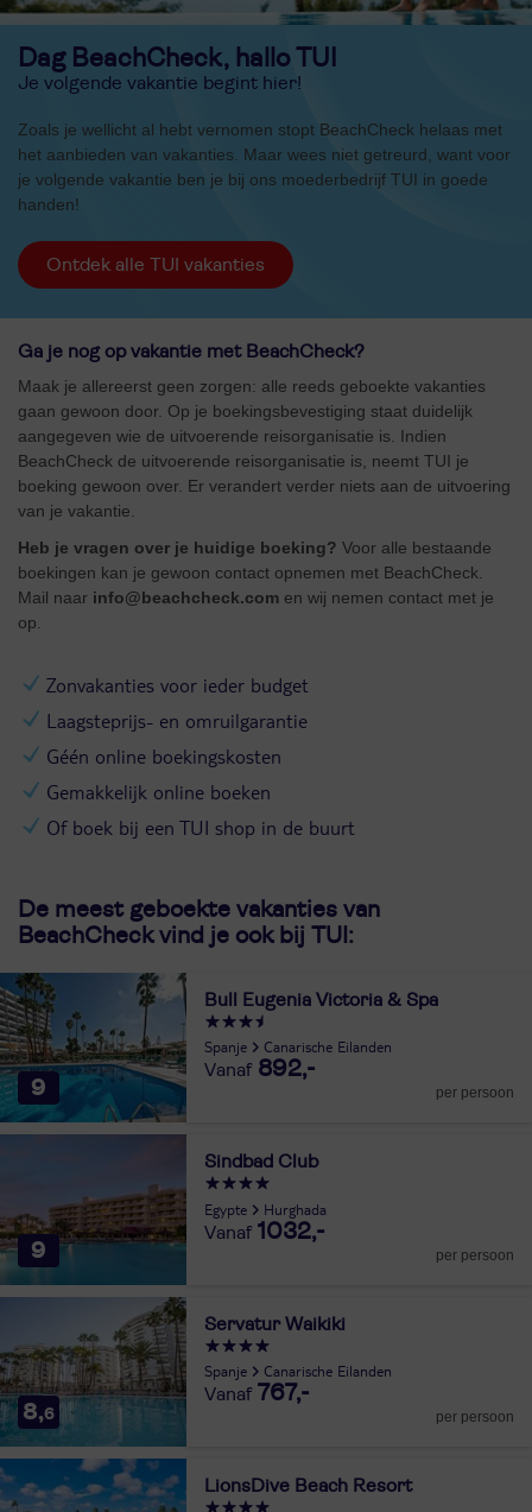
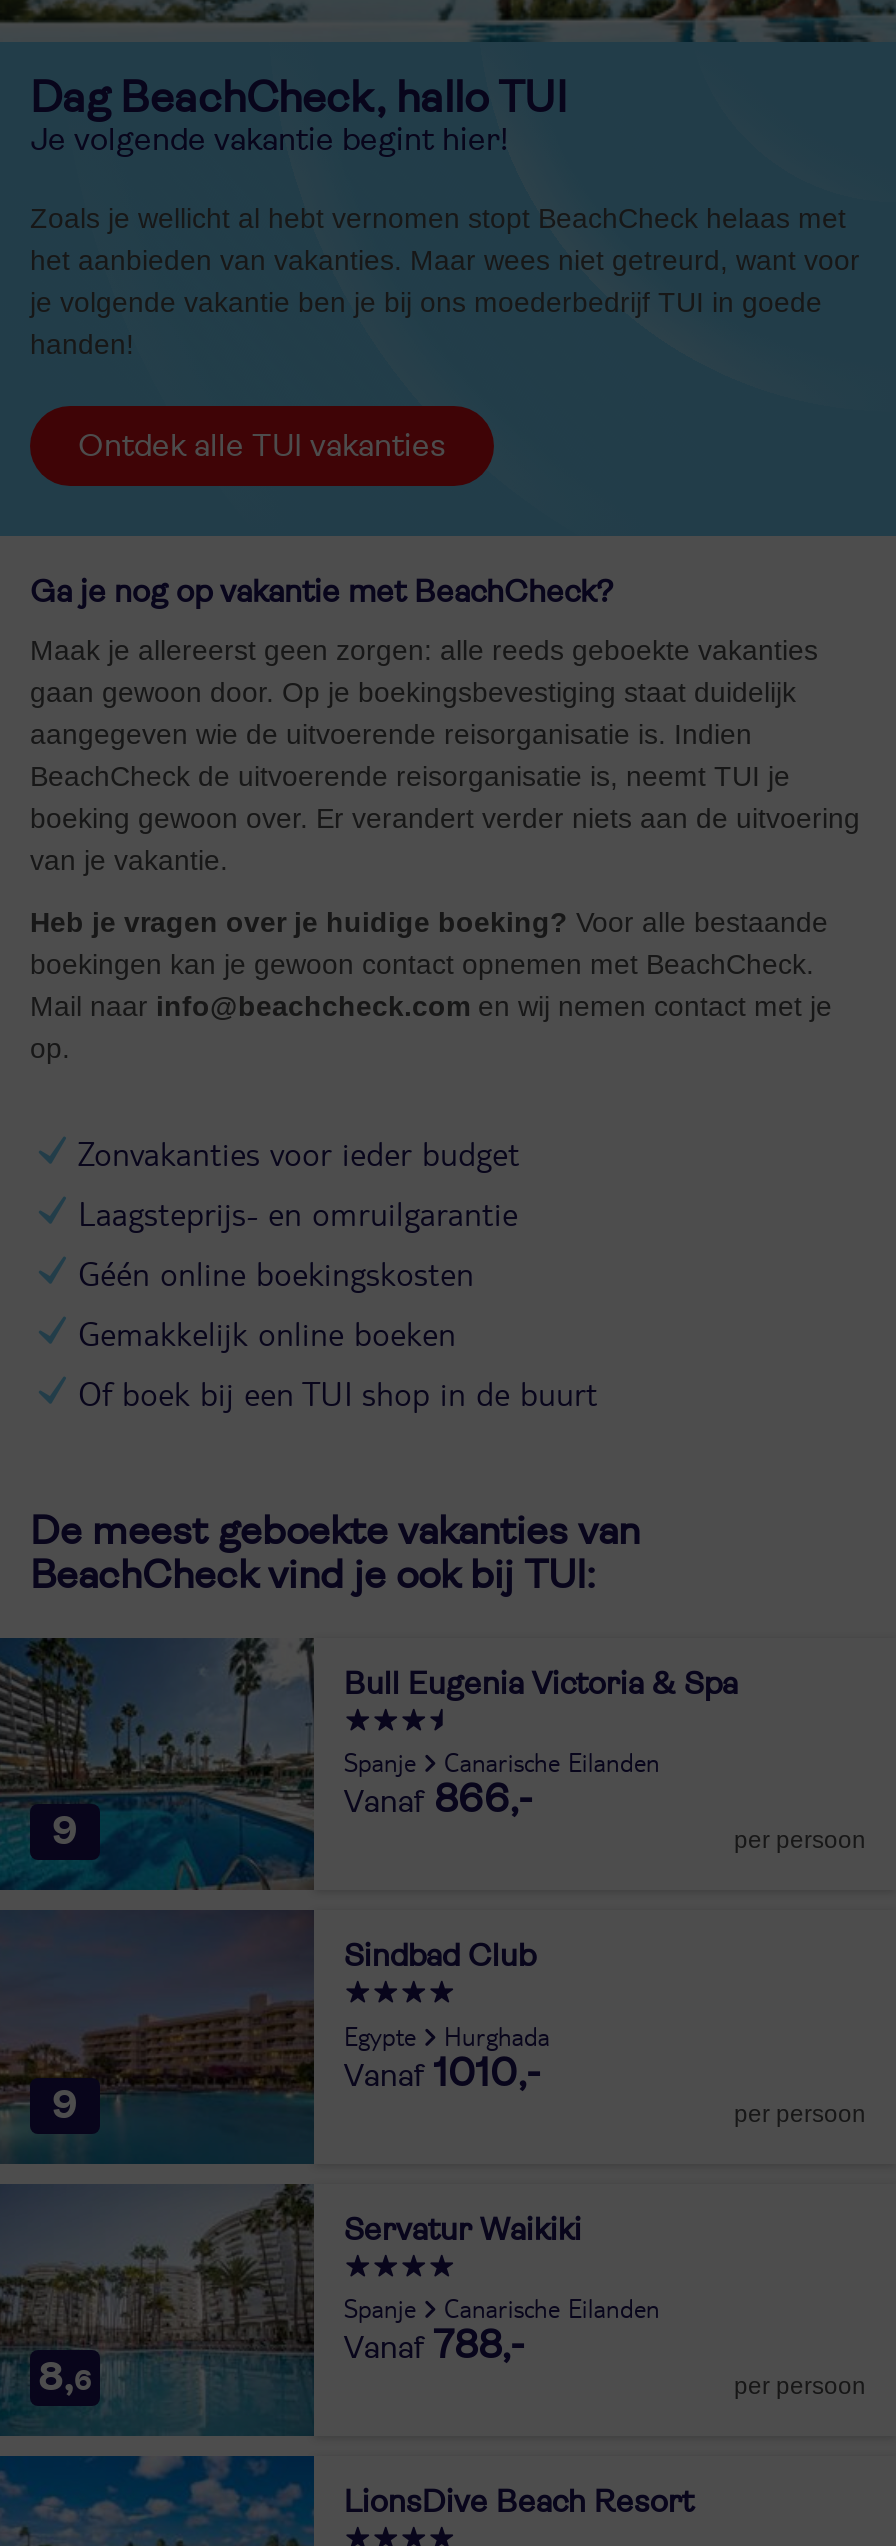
- 892,-
+ 866,-

- 1032,-
+ 1010,-

- 767,-
+ 788,-
